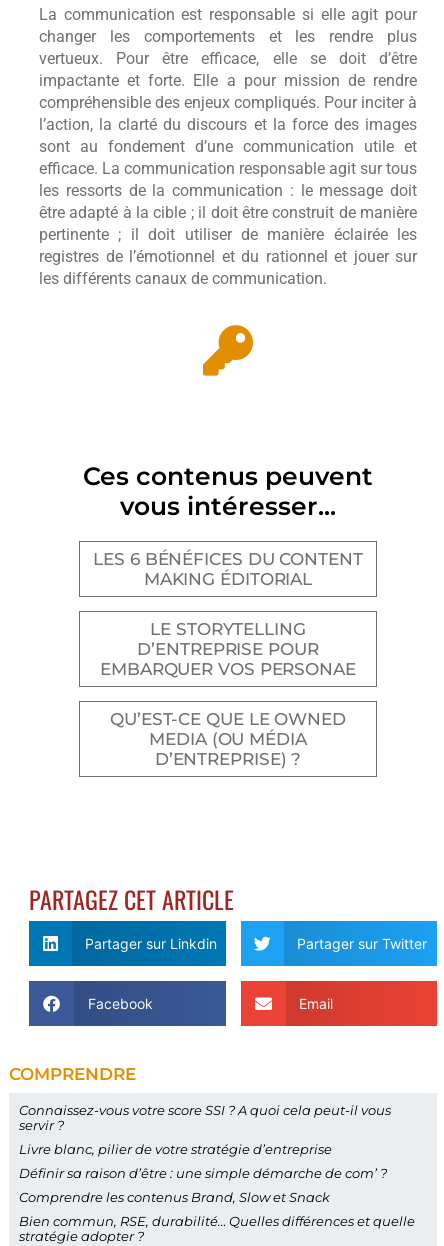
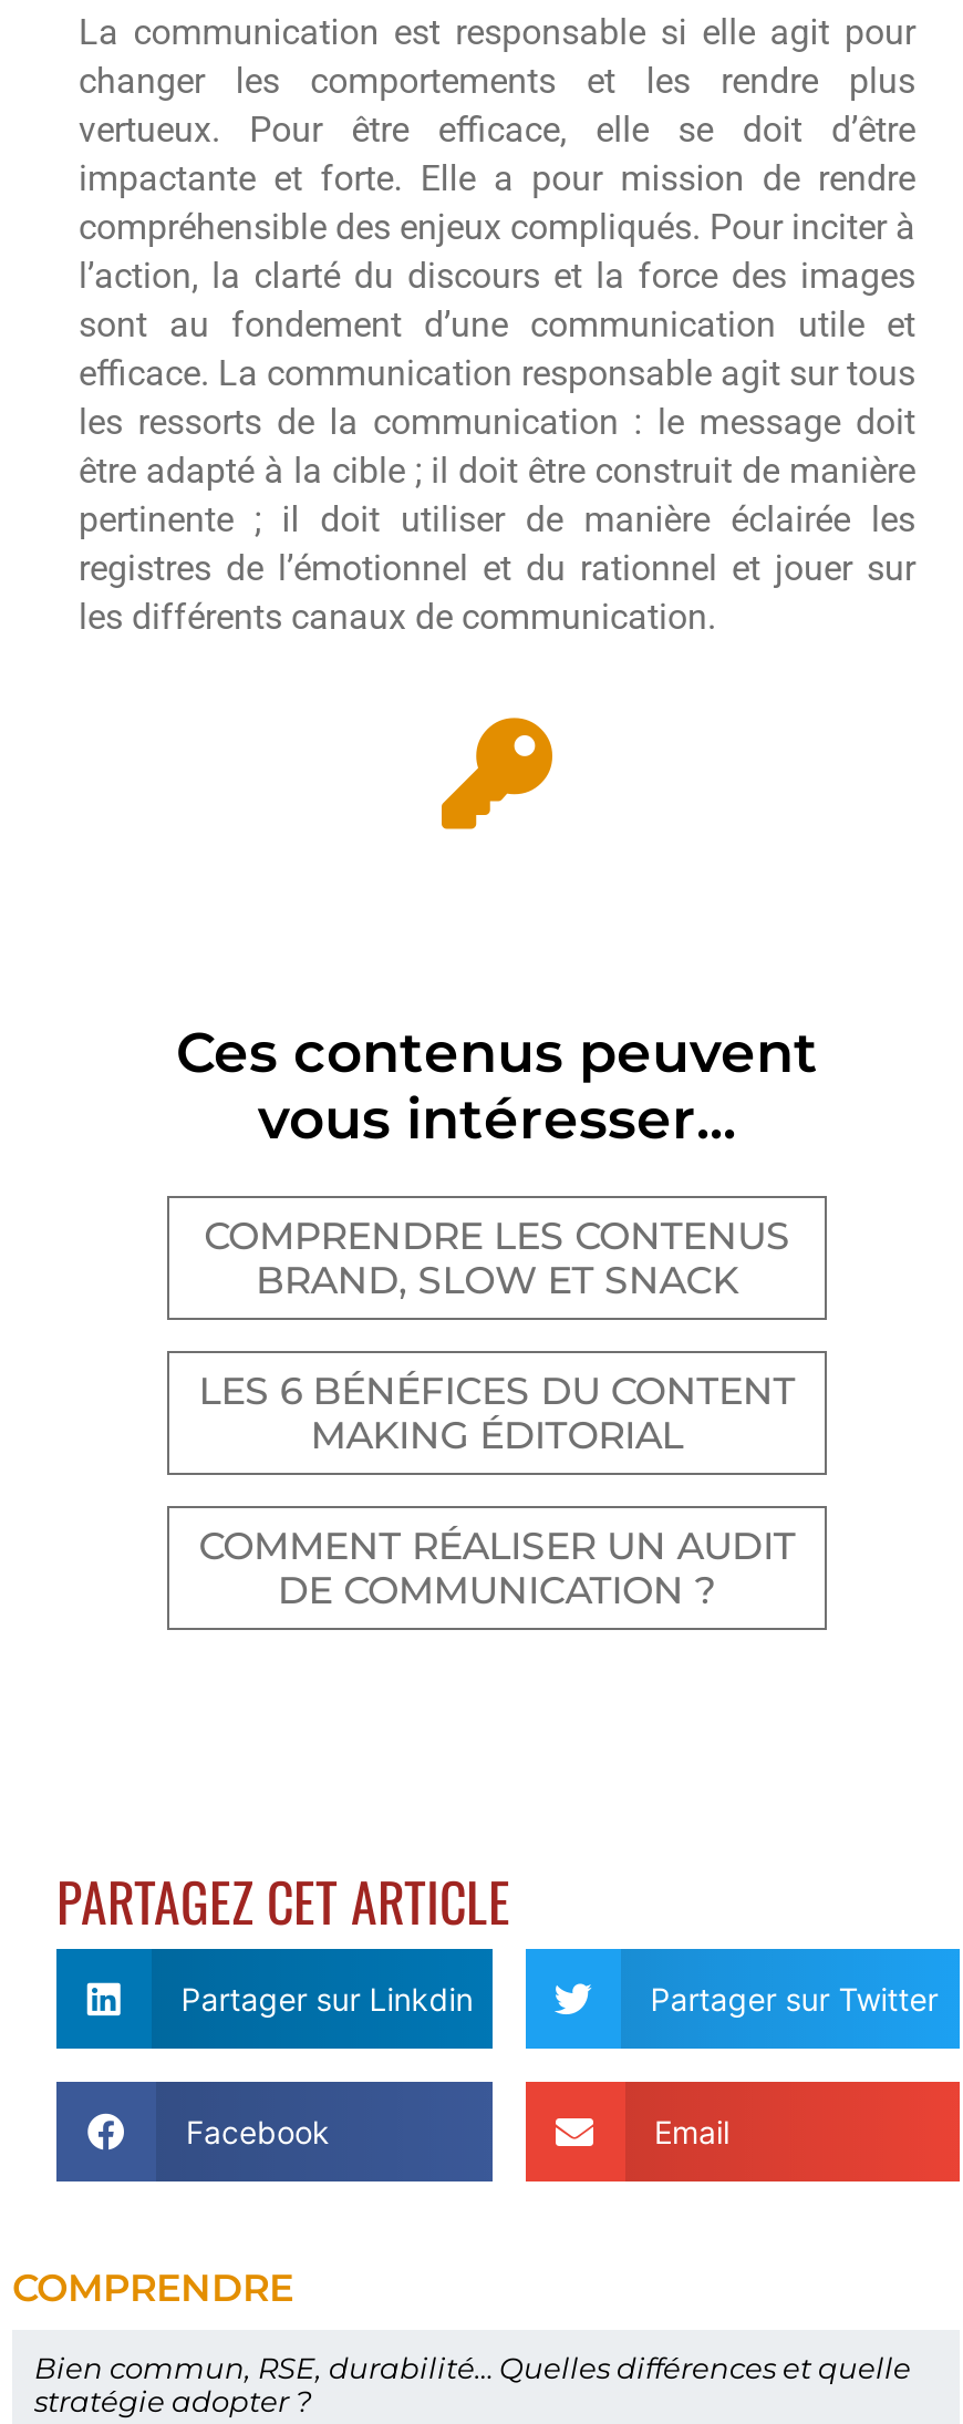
+ COMPRENDRE LES CONTENUS
+ BRAND, SLOW ET SNACK

moved down: LES 6 BÉNÉFICES DU CONTENT | MAKING ÉDITORIAL

- LE STORYTELLING
- D’ENTREPRISE POUR
- EMBARQUER VOS PERSONAE
- QU’EST-CE QUE LE OWNED
- MEDIA (OU MÉDIA
- D’ENTREPRISE) ?
+ COMMENT RÉALISER UN AUDIT
+ DE COMMUNICATION ?

- Connaissez-vous votre score SSI ? A quoi cela peut-il vous
- servir ?
- Livre blanc, pilier de votre stratégie d’entreprise
- Définir sa raison d’être : une simple démarche de com’ ?
- Comprendre les contenus Brand, Slow et Snack
